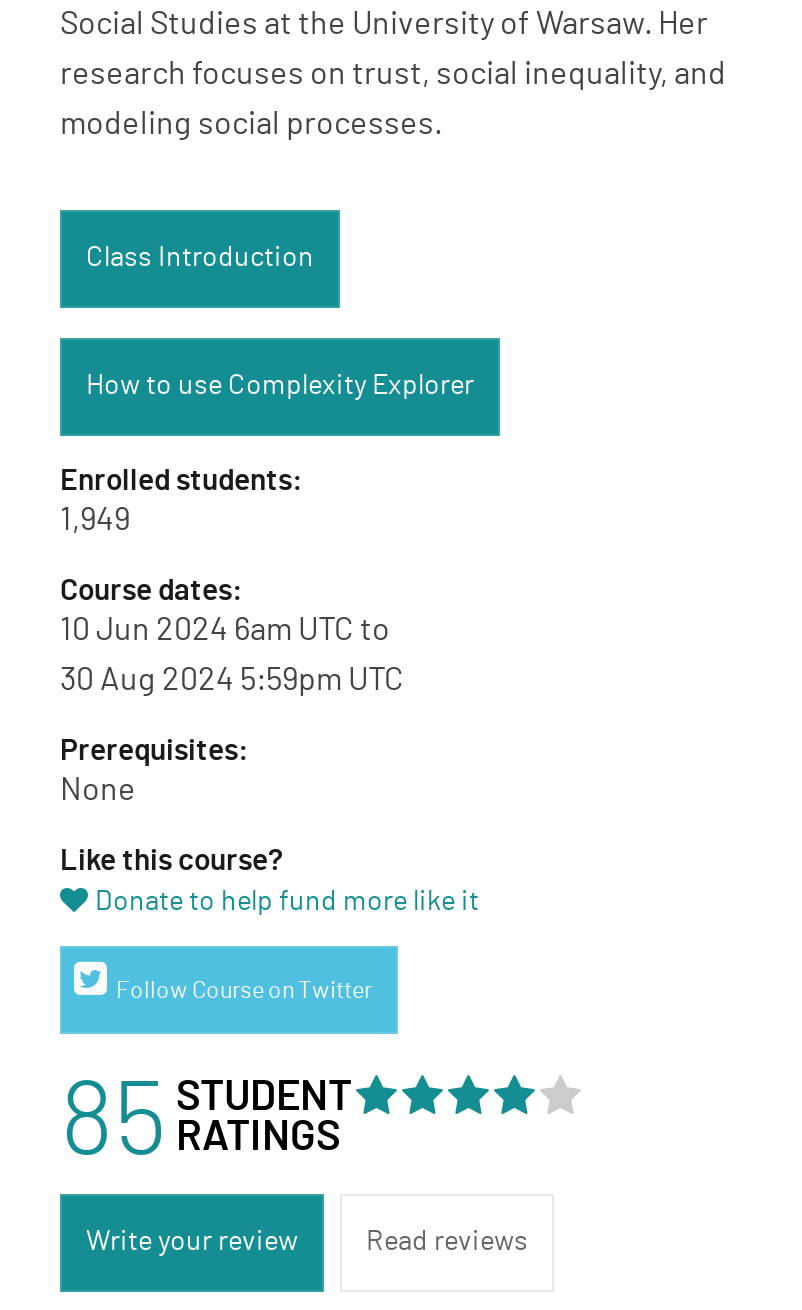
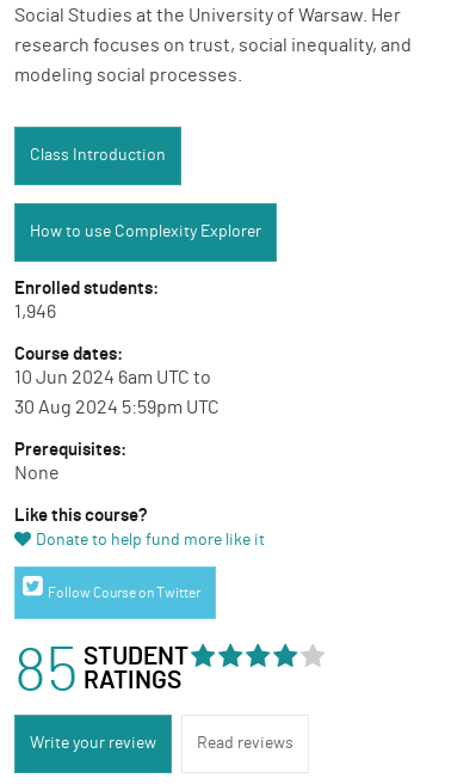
- 1,949
+ 1,946
